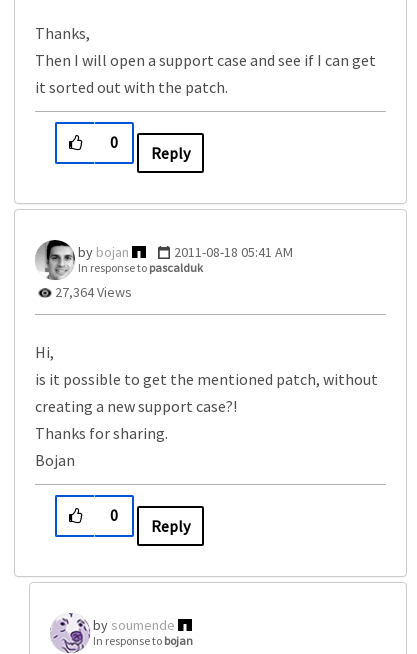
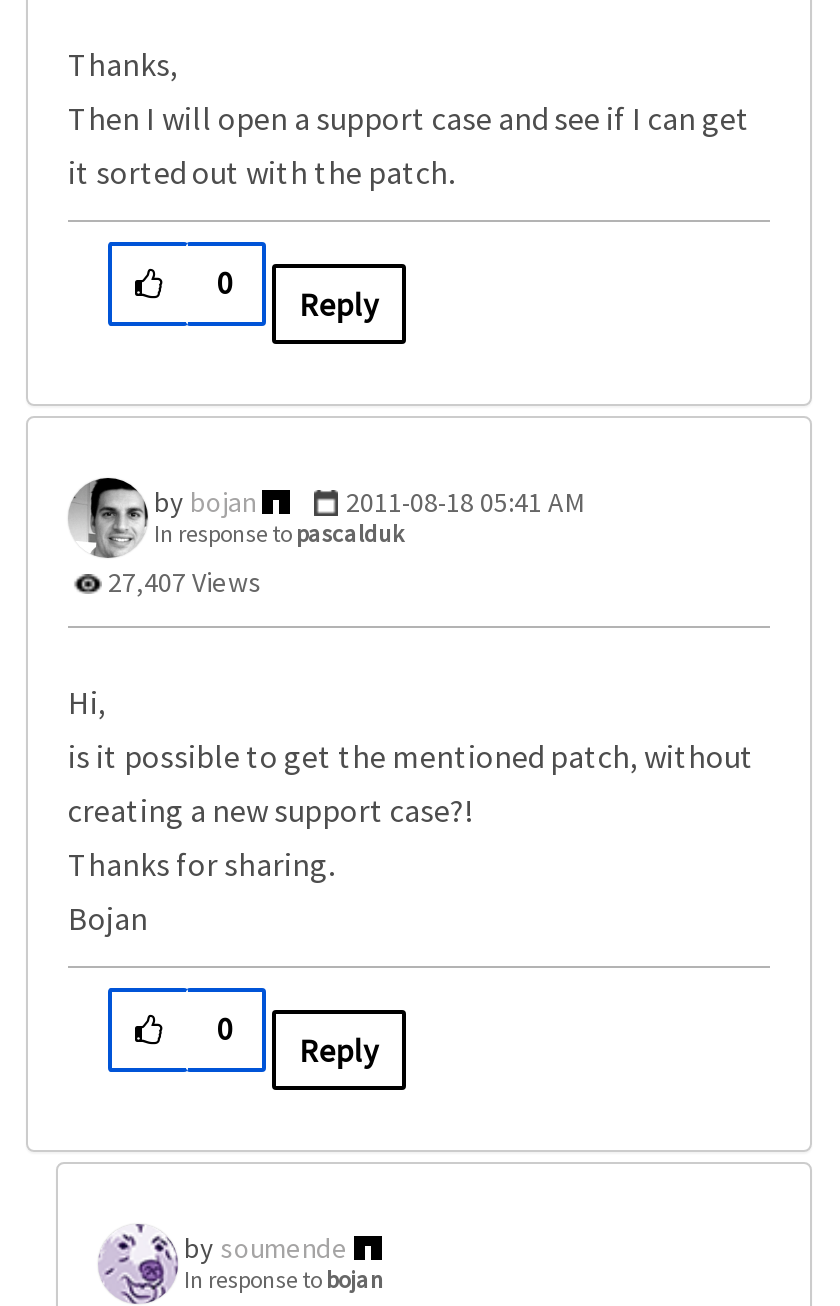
- 27,364 Views
+ 27,407 Views
